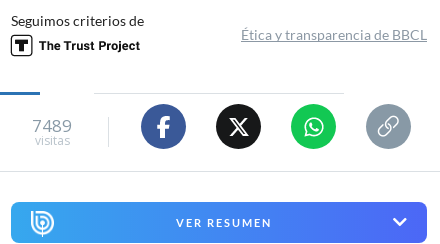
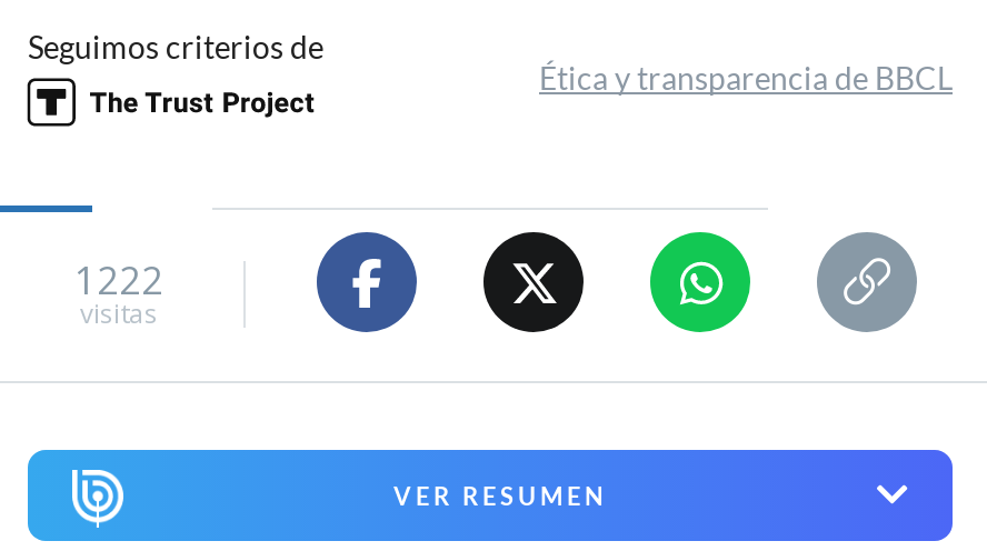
- 7489
+ 1222
